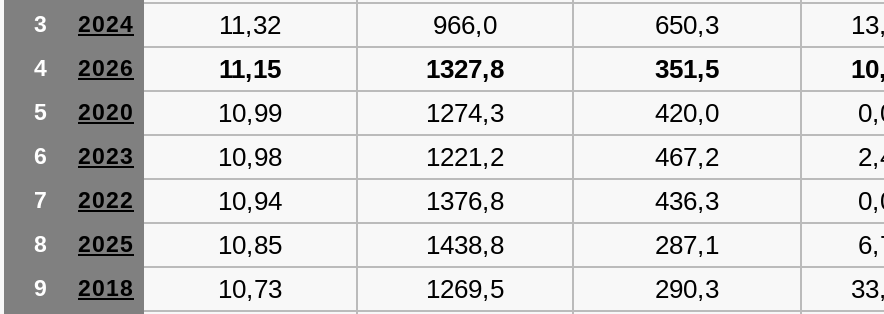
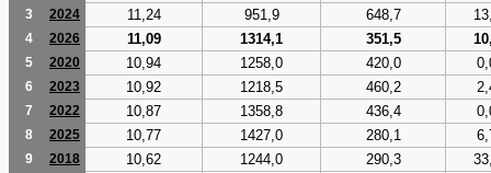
- 11,32
+ 11,24

- 966,0
+ 951,9

- 650,3
+ 648,7

- 11,15
+ 11,09

- 1327,8
+ 1314,1

- 10,99
+ 10,94

- 1274,3
+ 1258,0

- 10,98
+ 10,92

- 1221,2
+ 1218,5

- 467,2
+ 460,2

- 10,94
+ 10,87

- 1376,8
+ 1358,8

- 436,3
+ 436,4

- 10,85
+ 10,77

- 1438,8
+ 1427,0

- 287,1
+ 280,1

- 10,73
+ 10,62

- 1269,5
+ 1244,0
